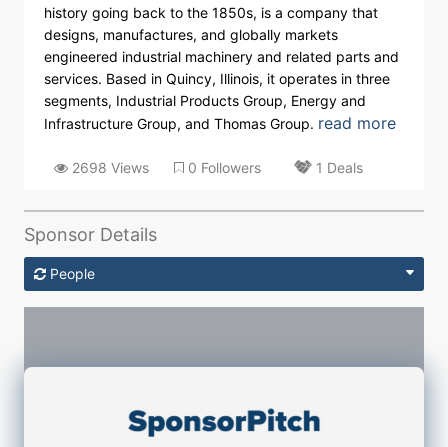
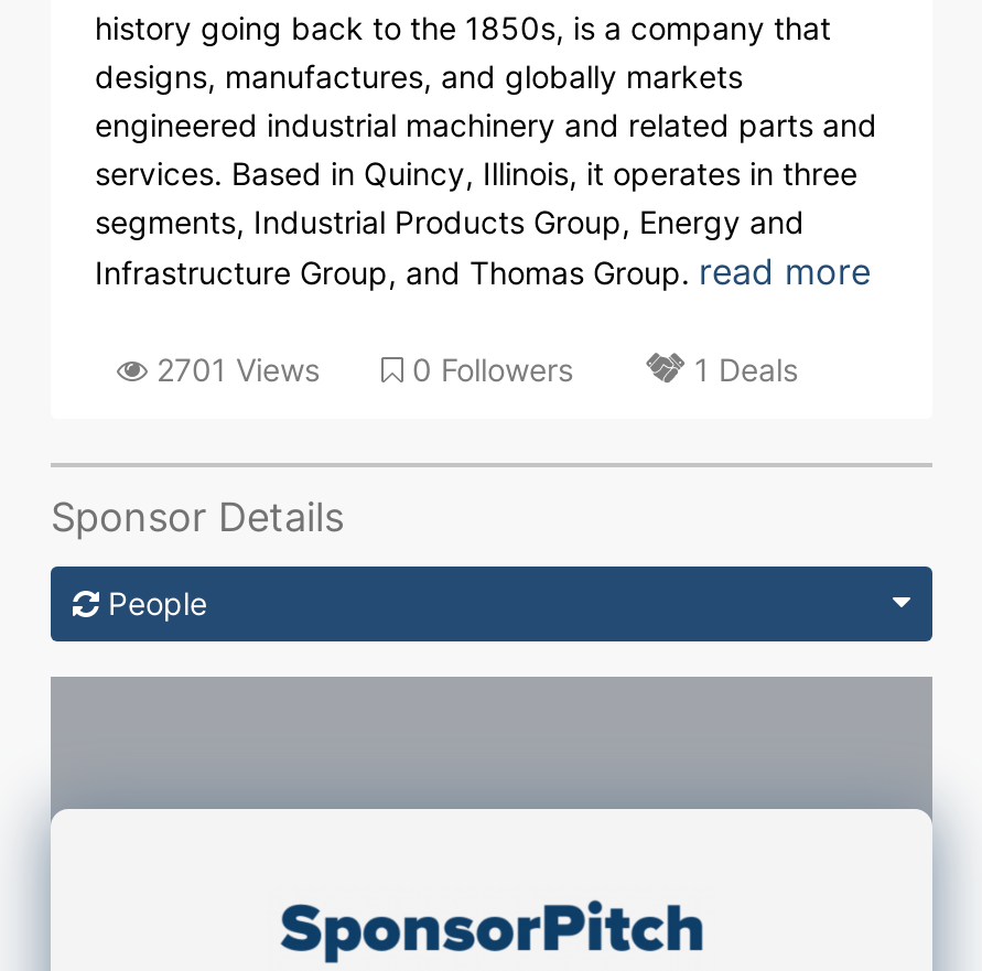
- 2698 Views
+ 2701 Views
